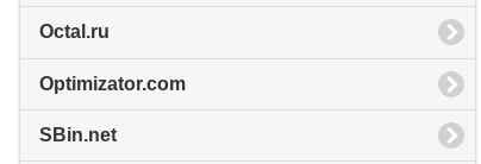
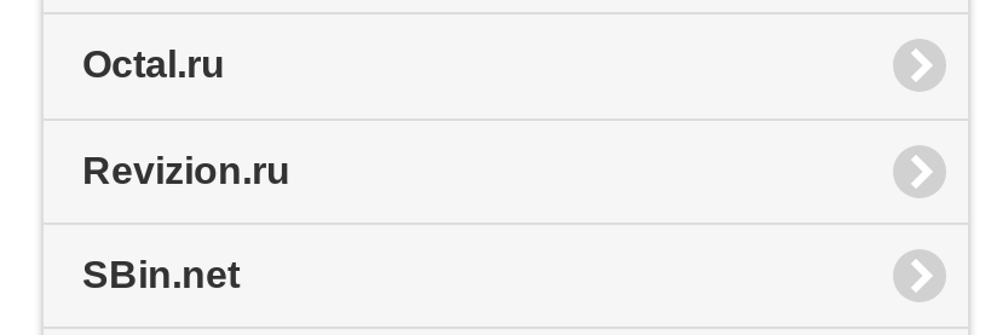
- Optimizator.com
+ Revizion.ru
